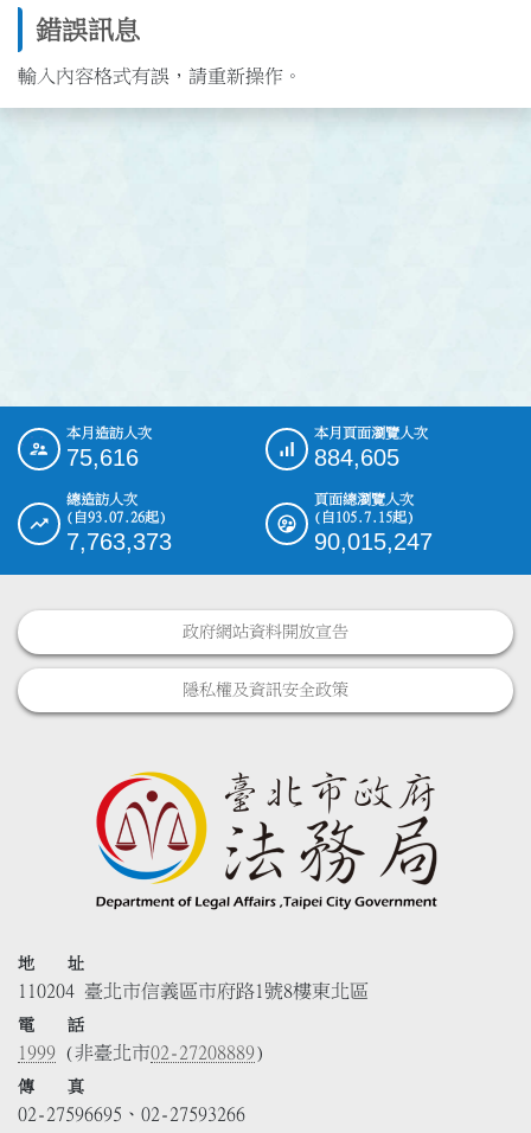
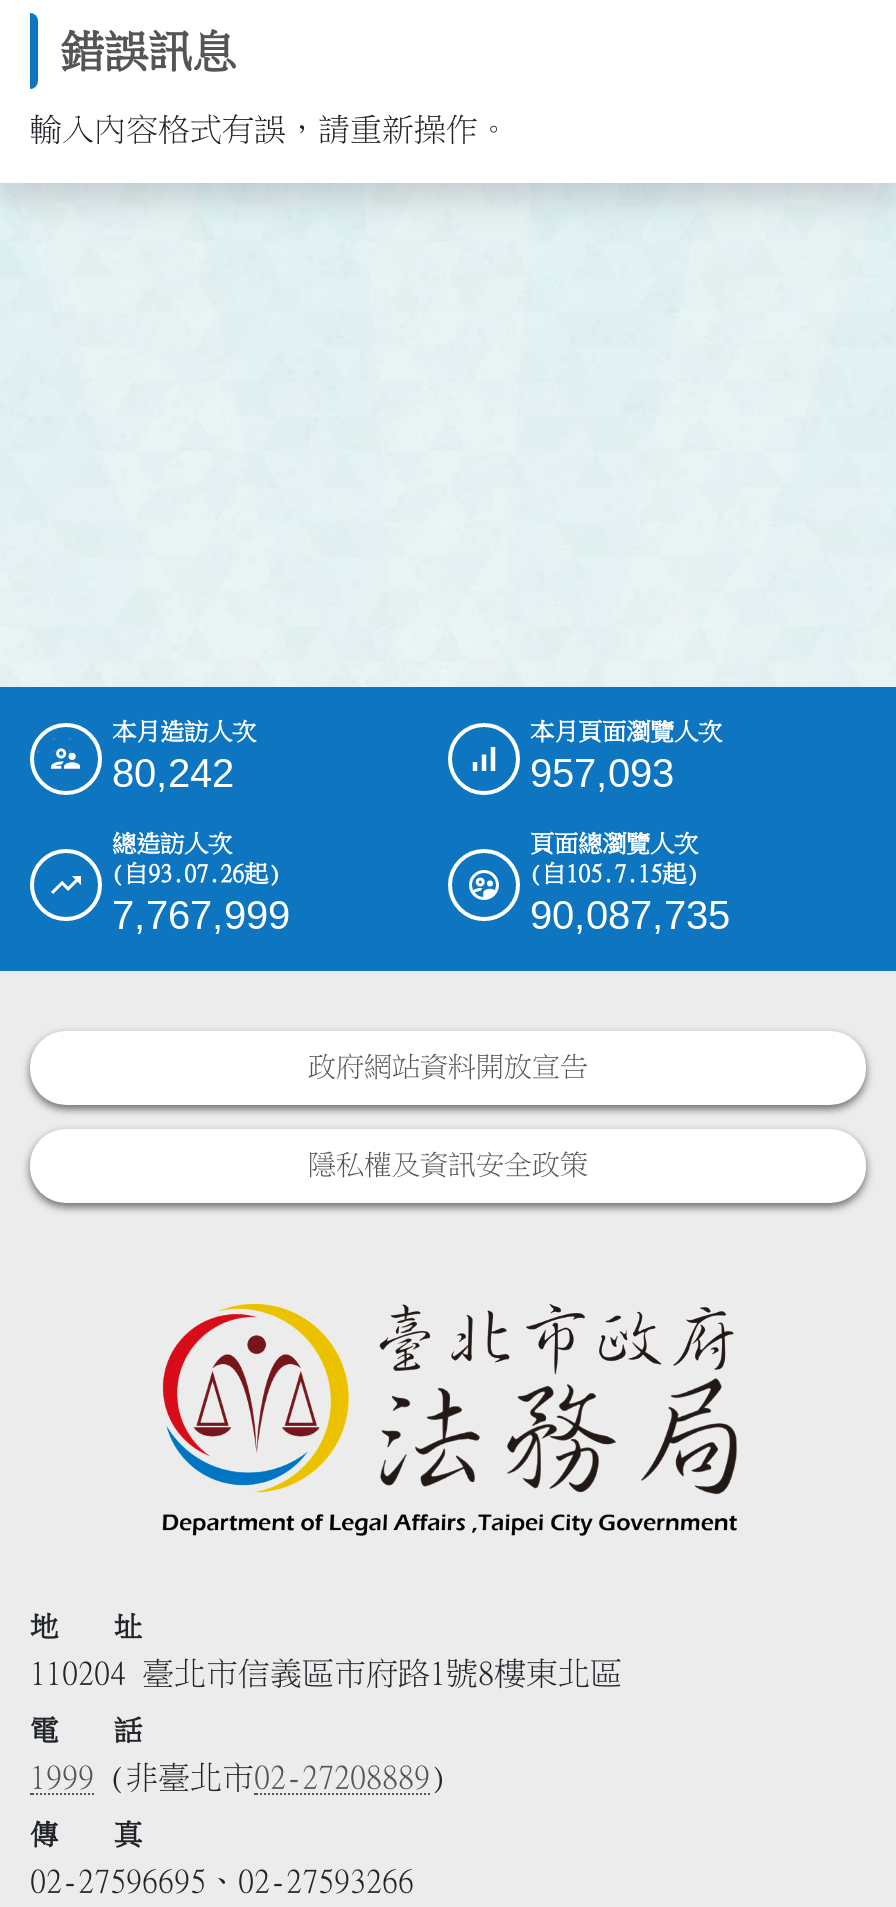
- 75,616
+ 80,242

- 884,605
+ 957,093

- 7,763,373
+ 7,767,999

- 90,015,247
+ 90,087,735
